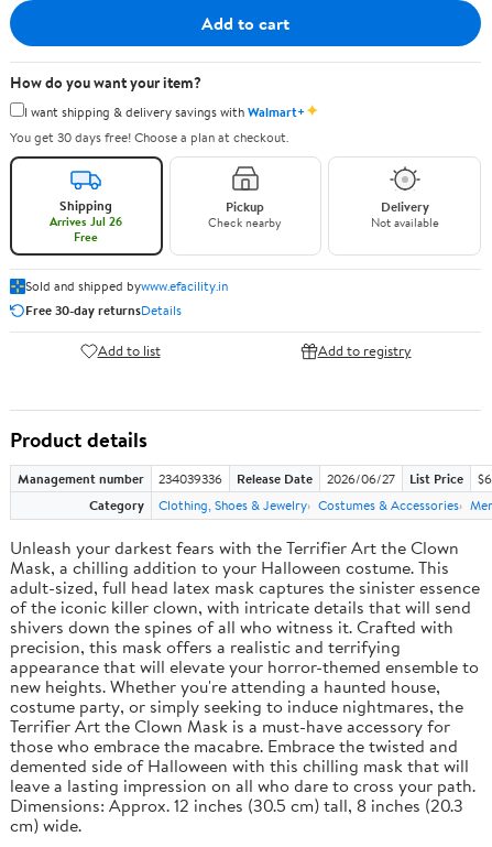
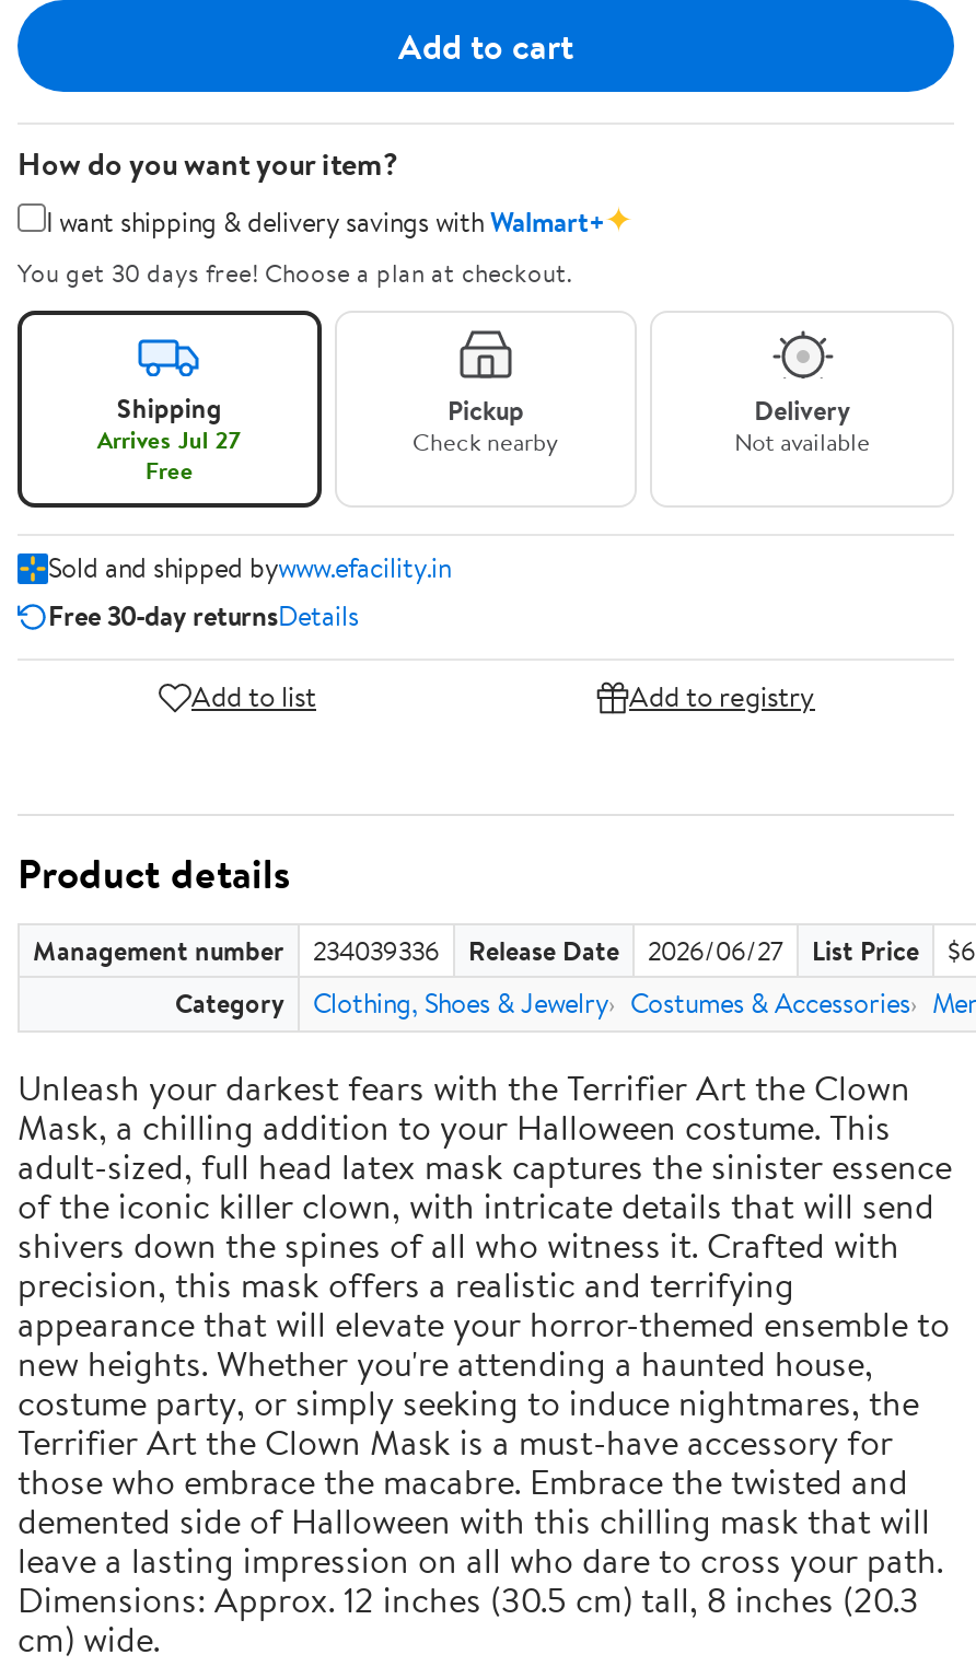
- Arrives Jul 26
+ Arrives Jul 27
